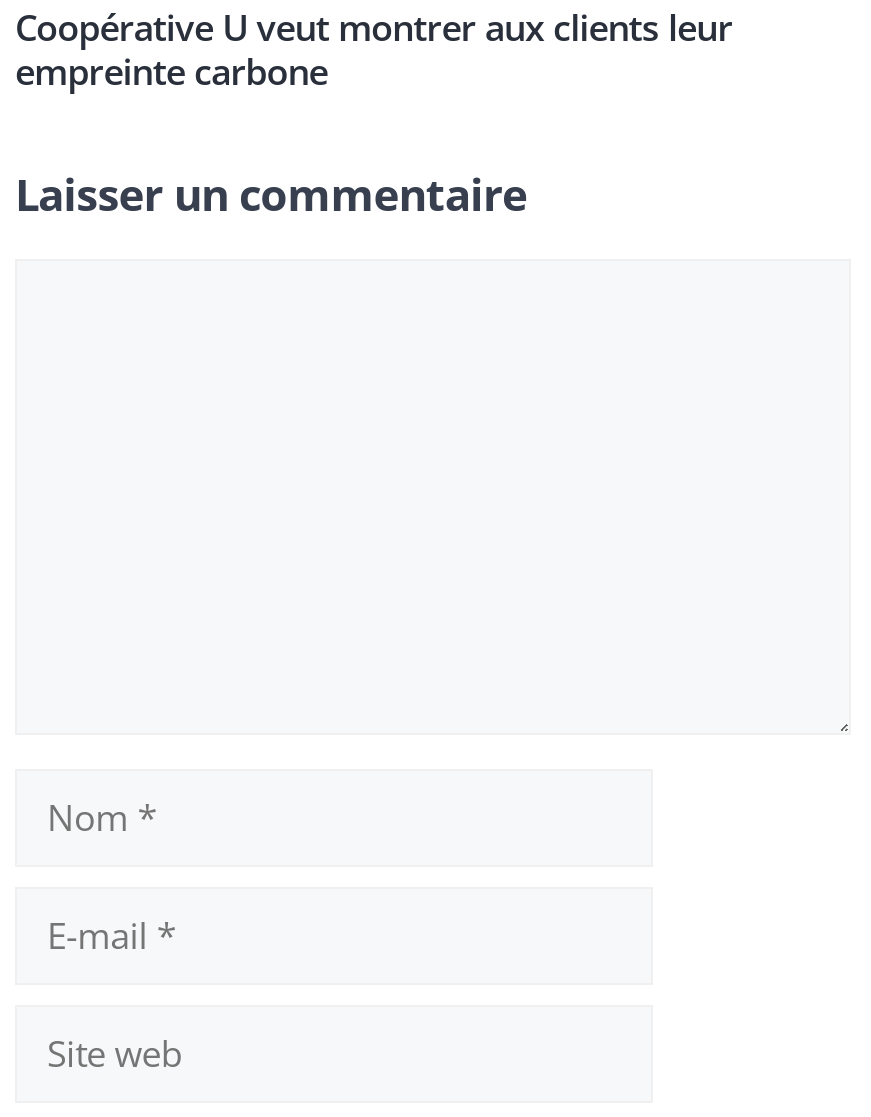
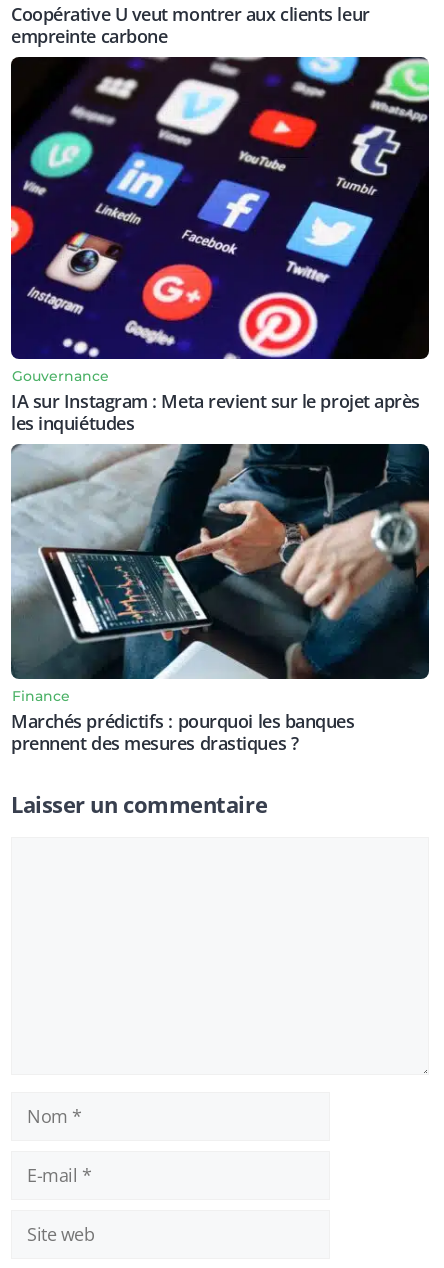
+ [image]
+ Gouvernance
+ IA sur Instagram : Meta revient sur le projet après
+ les inquiétudes

+ [image]
+ Finance
+ Marchés prédictifs : pourquoi les banques
+ prennent des mesures drastiques ?
